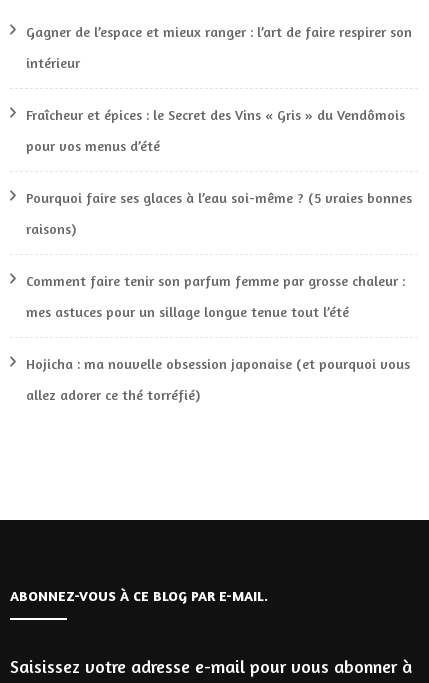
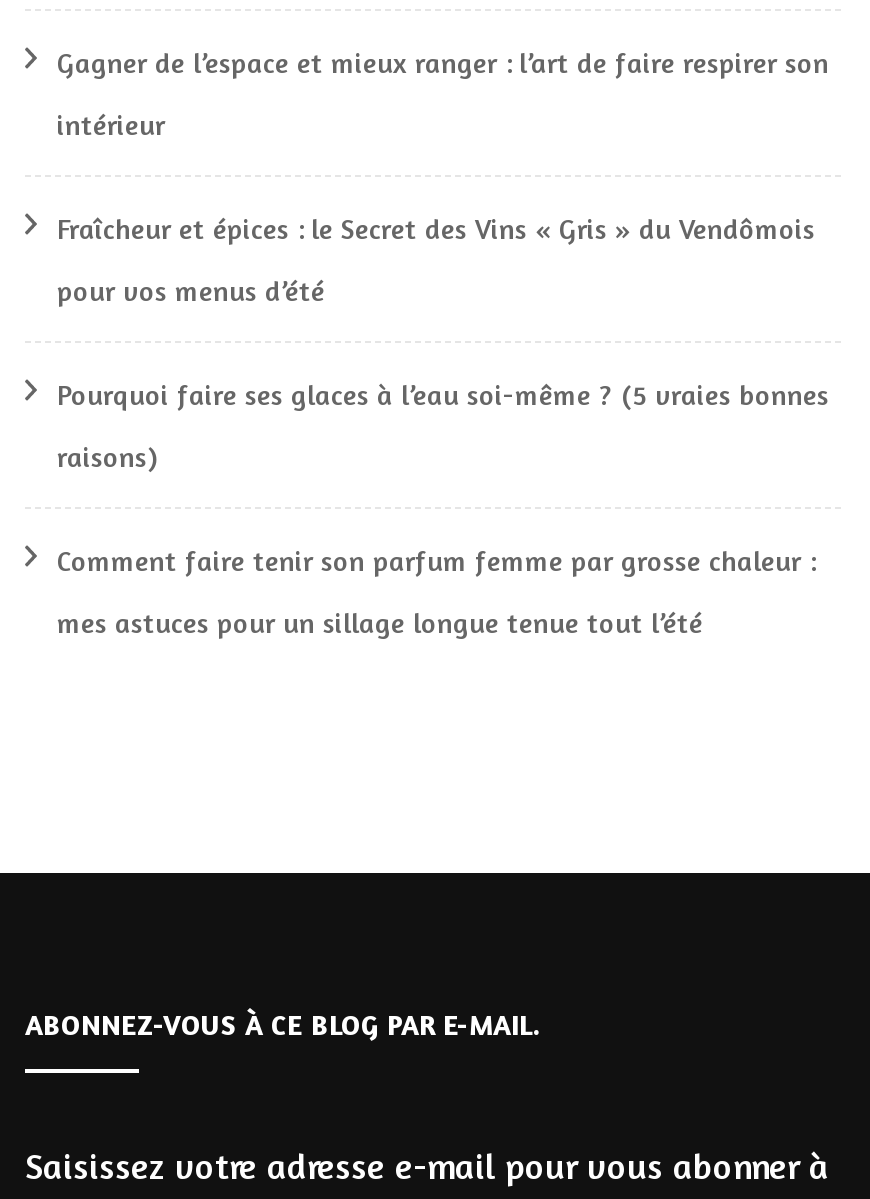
- Hojicha : ma nouvelle obsession japonaise (et pourquoi vous
- allez adorer ce thé torréfié)
